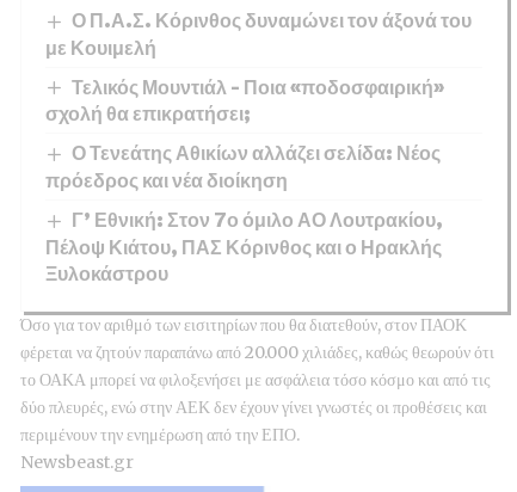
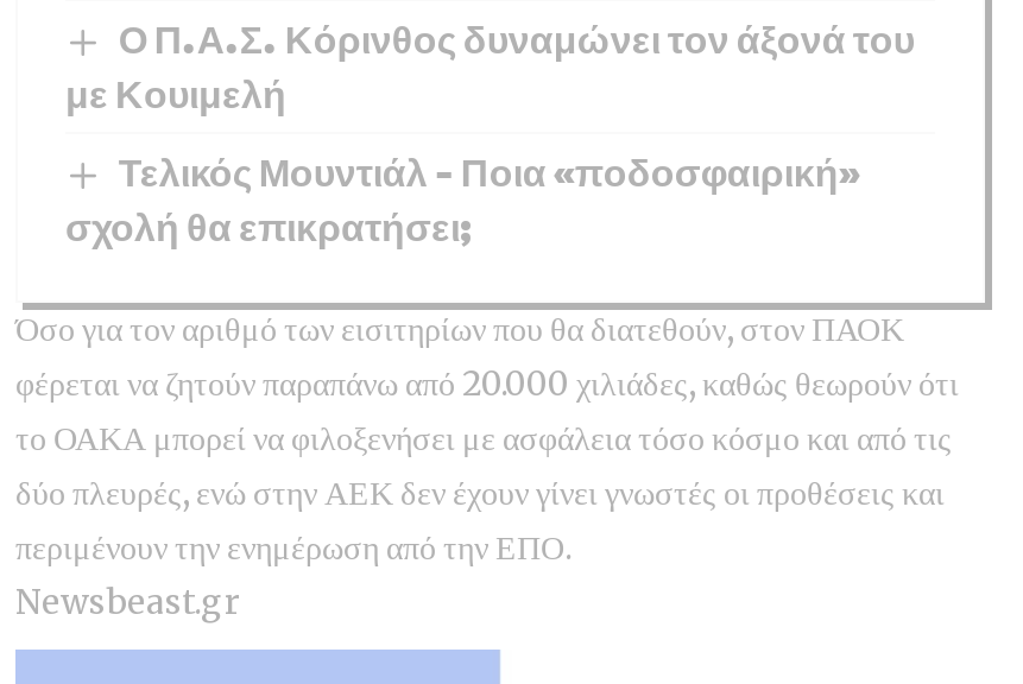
- Ο Τενεάτης Αθικίων αλλάζει σελίδα: Νέος
- πρόεδρος και νέα διοίκηση
- Γ’ Εθνική: Στον 7ο όμιλο ΑΟ Λουτρακίου,
- Πέλοψ Κιάτου, ΠΑΣ Κόρινθος και ο Ηρακλής
- Ξυλοκάστρου
